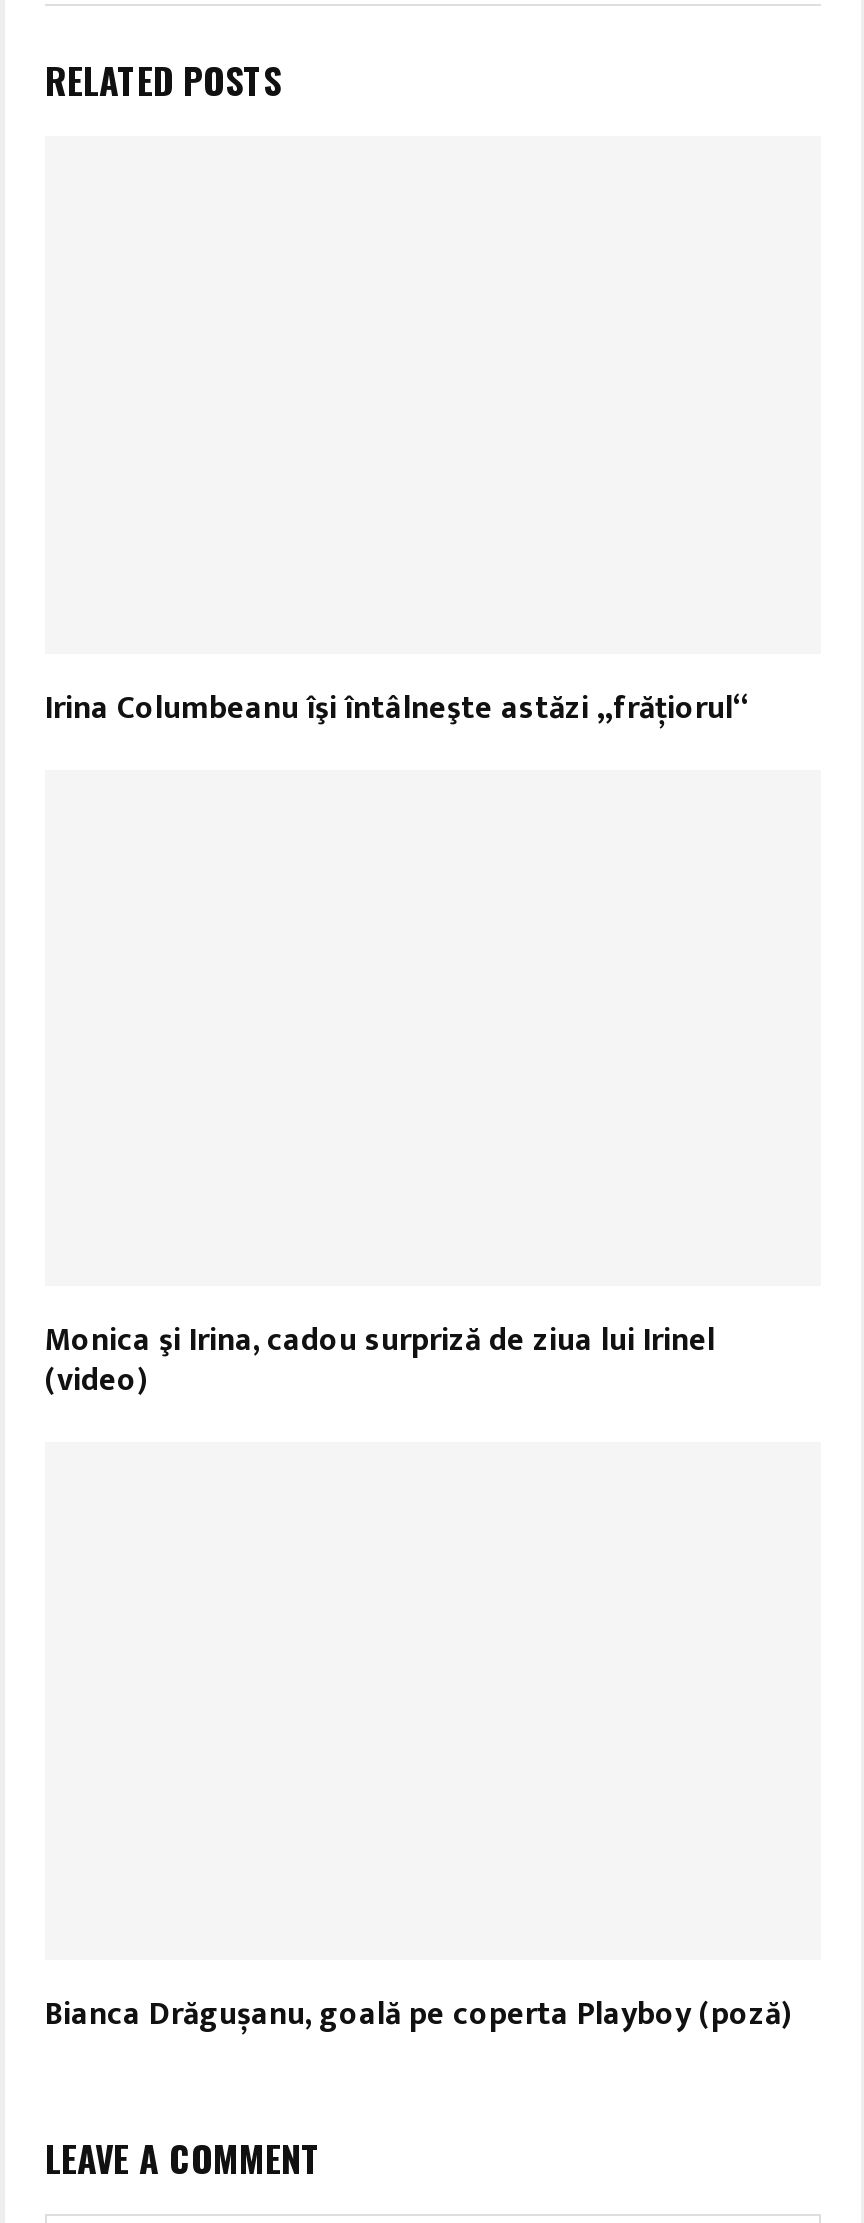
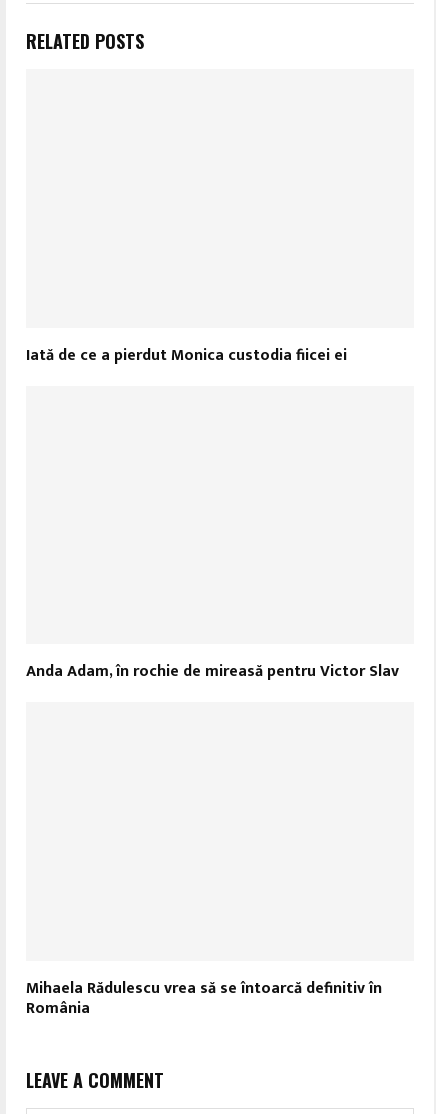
- Irina Columbeanu îşi întâlneşte astăzi „frăţiorul“
+ Iată de ce a pierdut Monica custodia fiicei ei

- Monica şi Irina, cadou surpriză de ziua lui Irinel
- (video)
+ Anda Adam, în rochie de mireasă pentru Victor Slav

- Bianca Drăgușanu, goală pe coperta Playboy (poză)
+ Mihaela Rădulescu vrea să se întoarcă definitiv în
+ România
